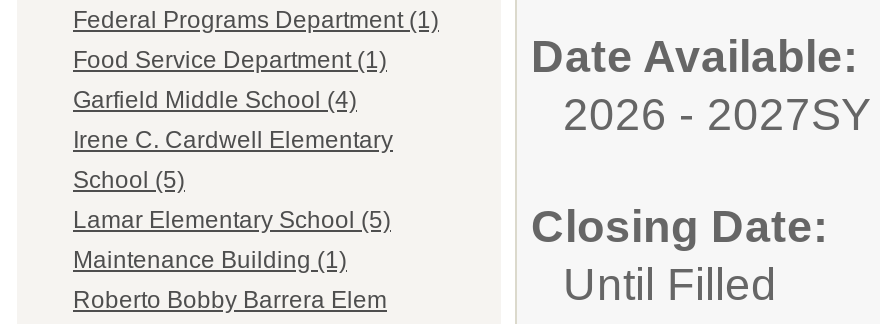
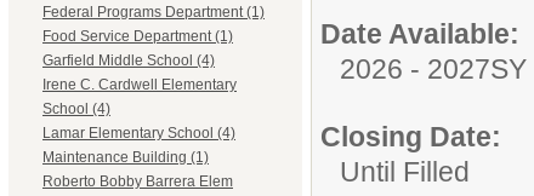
- School (5)
+ School (4)

- Lamar Elementary School (5)
+ Lamar Elementary School (4)
